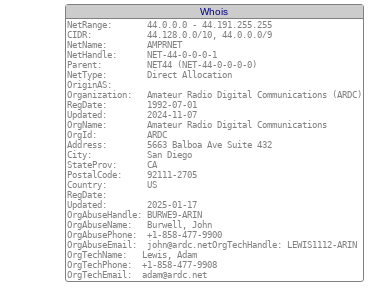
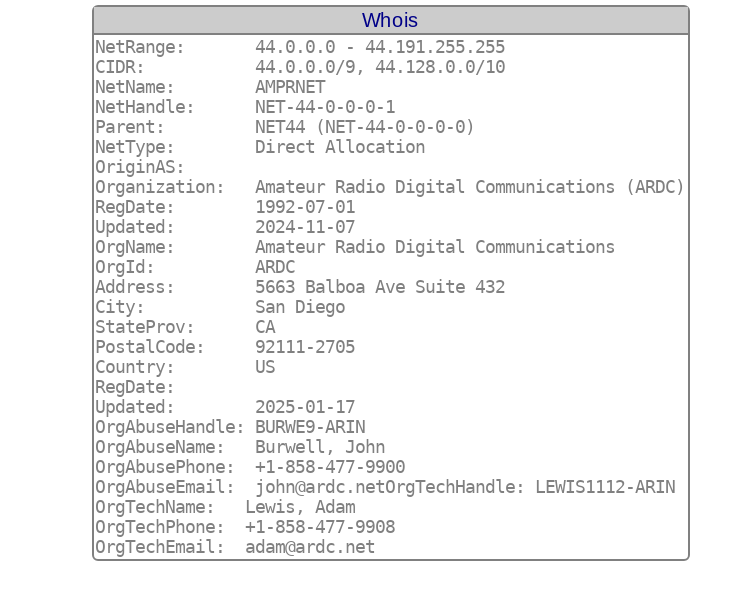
- CIDR: 44.128.0.0/10, 44.0.0.0/9
+ CIDR: 44.0.0.0/9, 44.128.0.0/10
